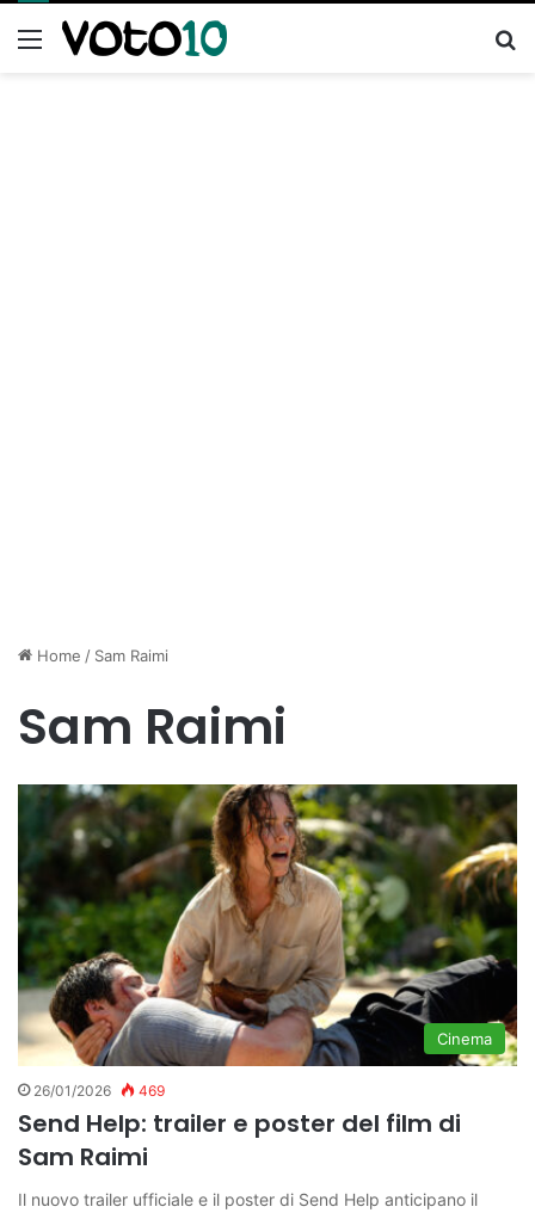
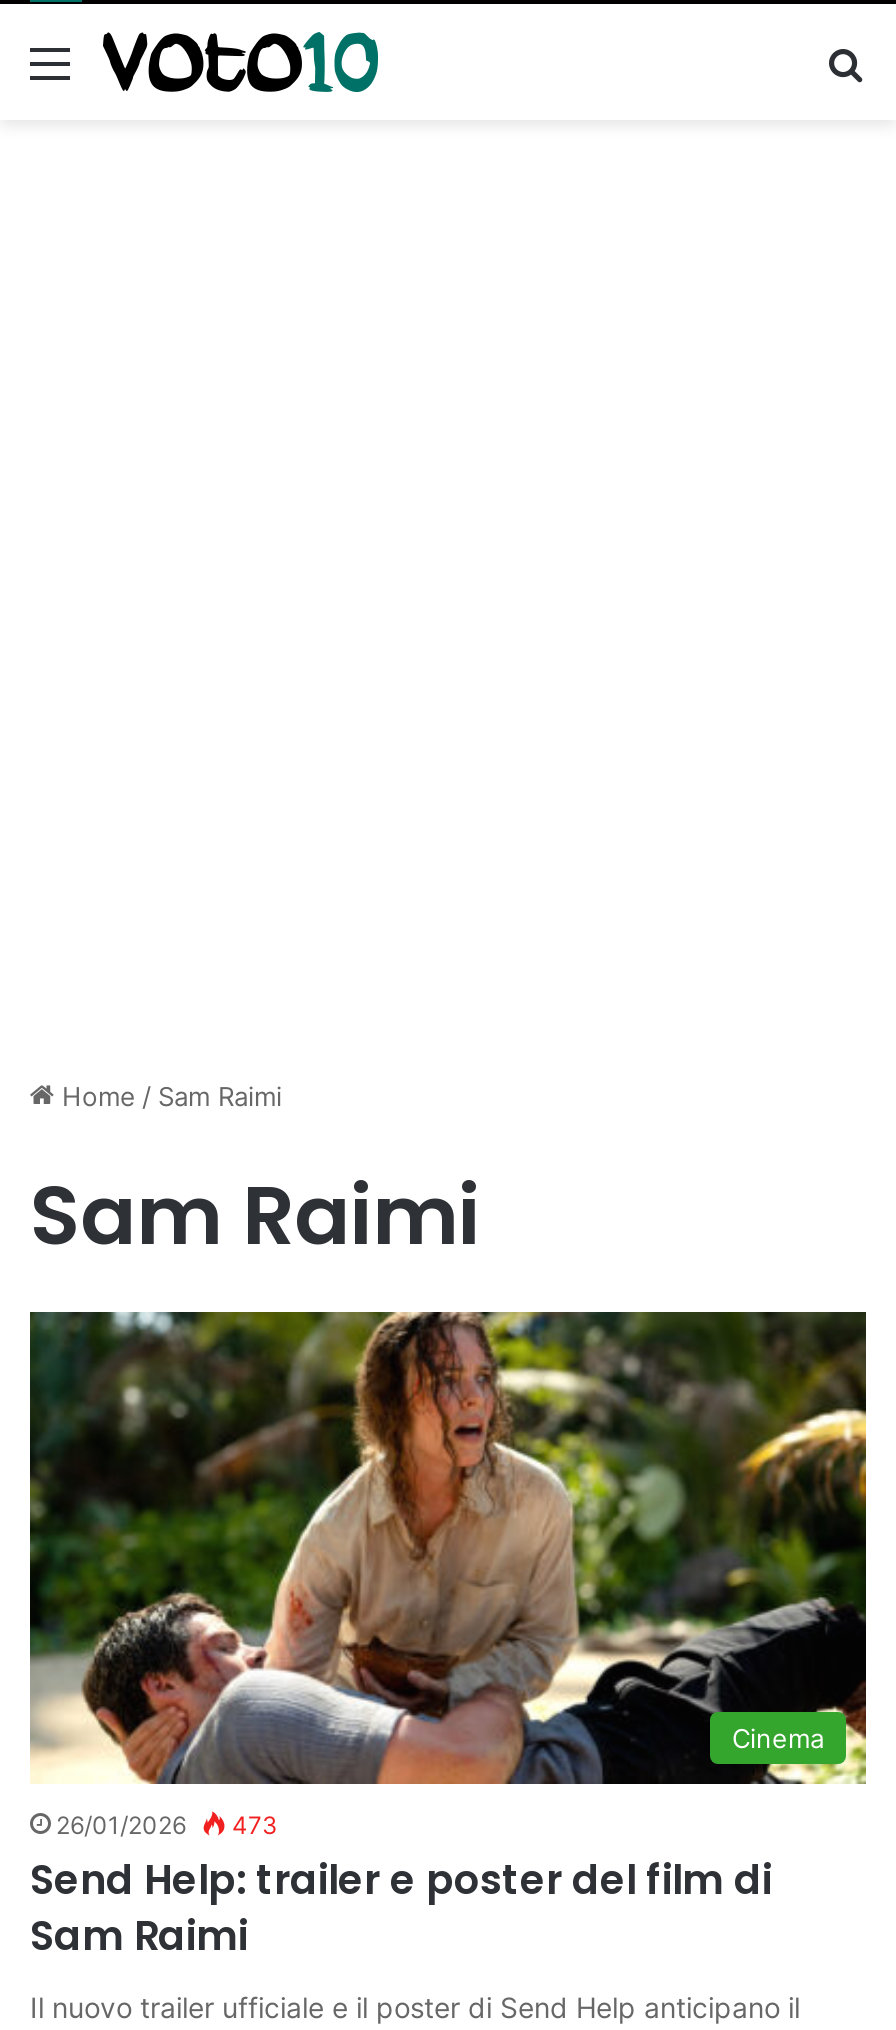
- 26/01/2026 469
+ 26/01/2026 473
